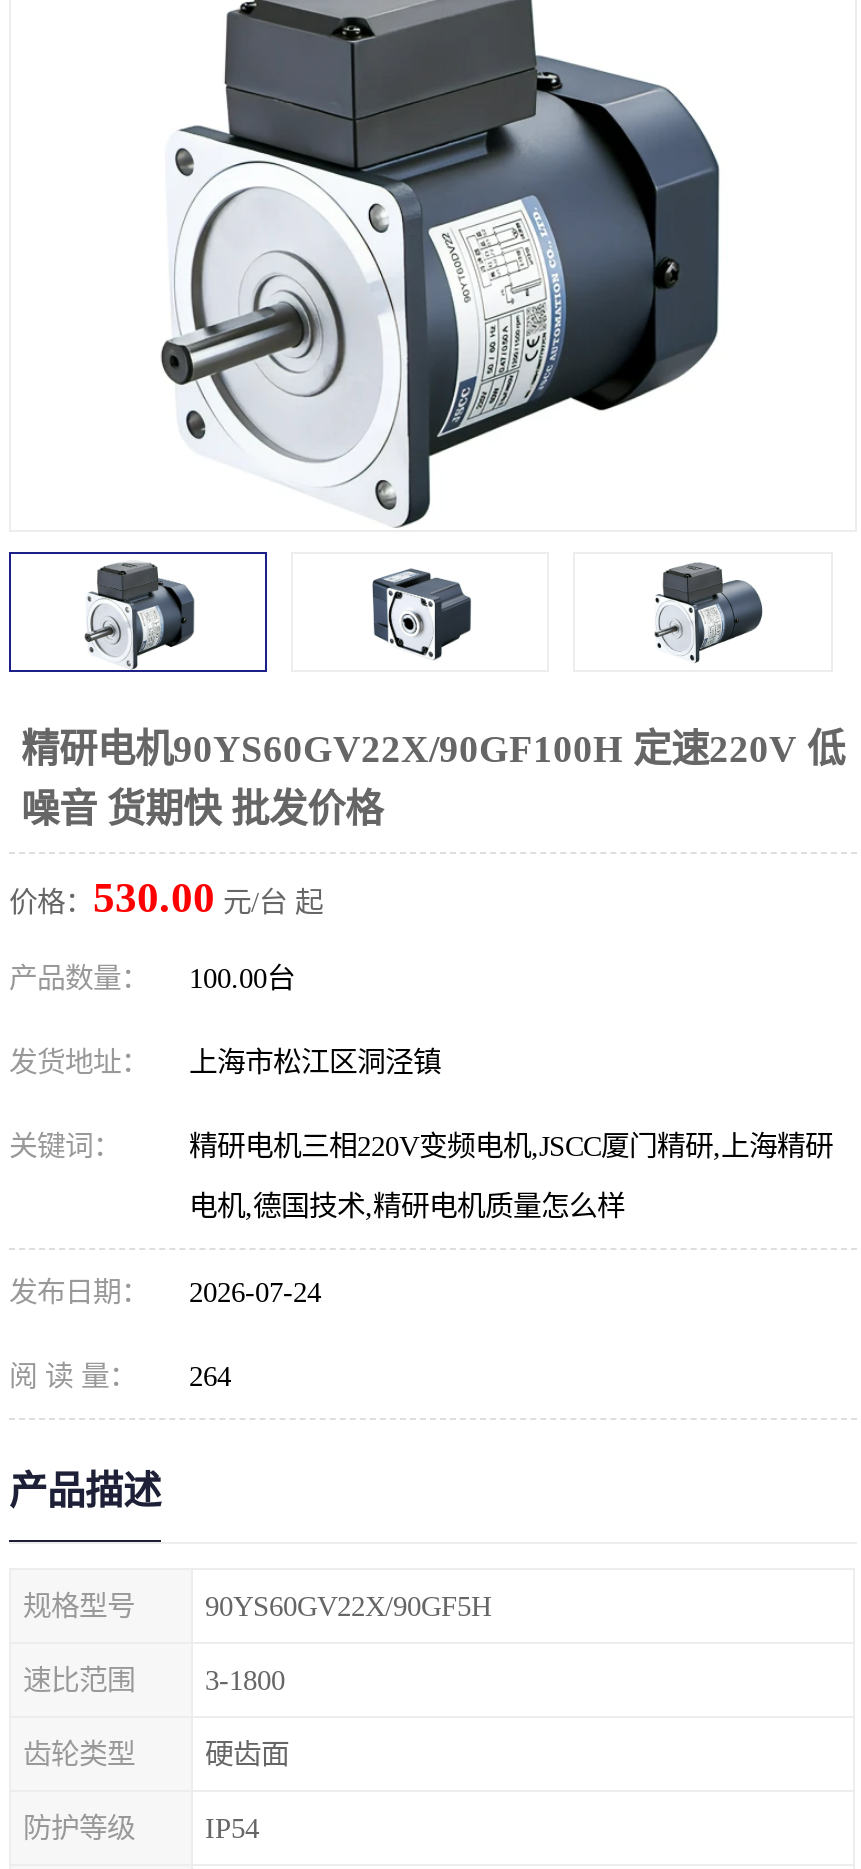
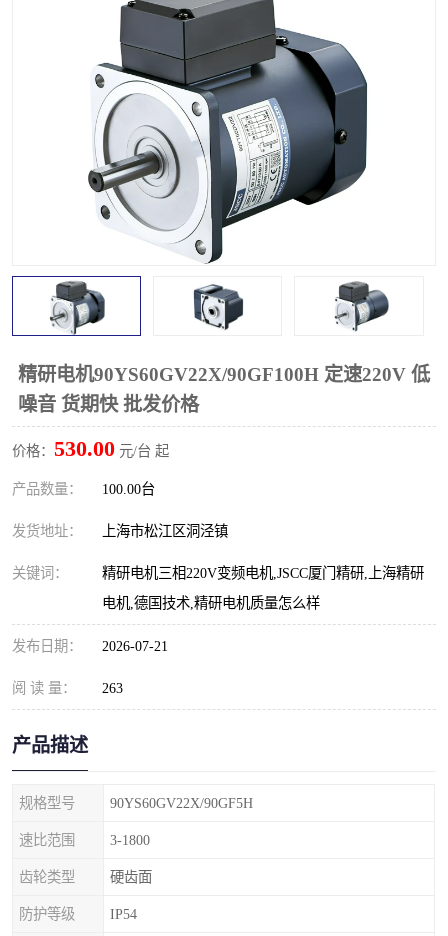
- 发布日期： 2026-07-24
+ 发布日期： 2026-07-21

- 阅 读 量： 264
+ 阅 读 量： 263
